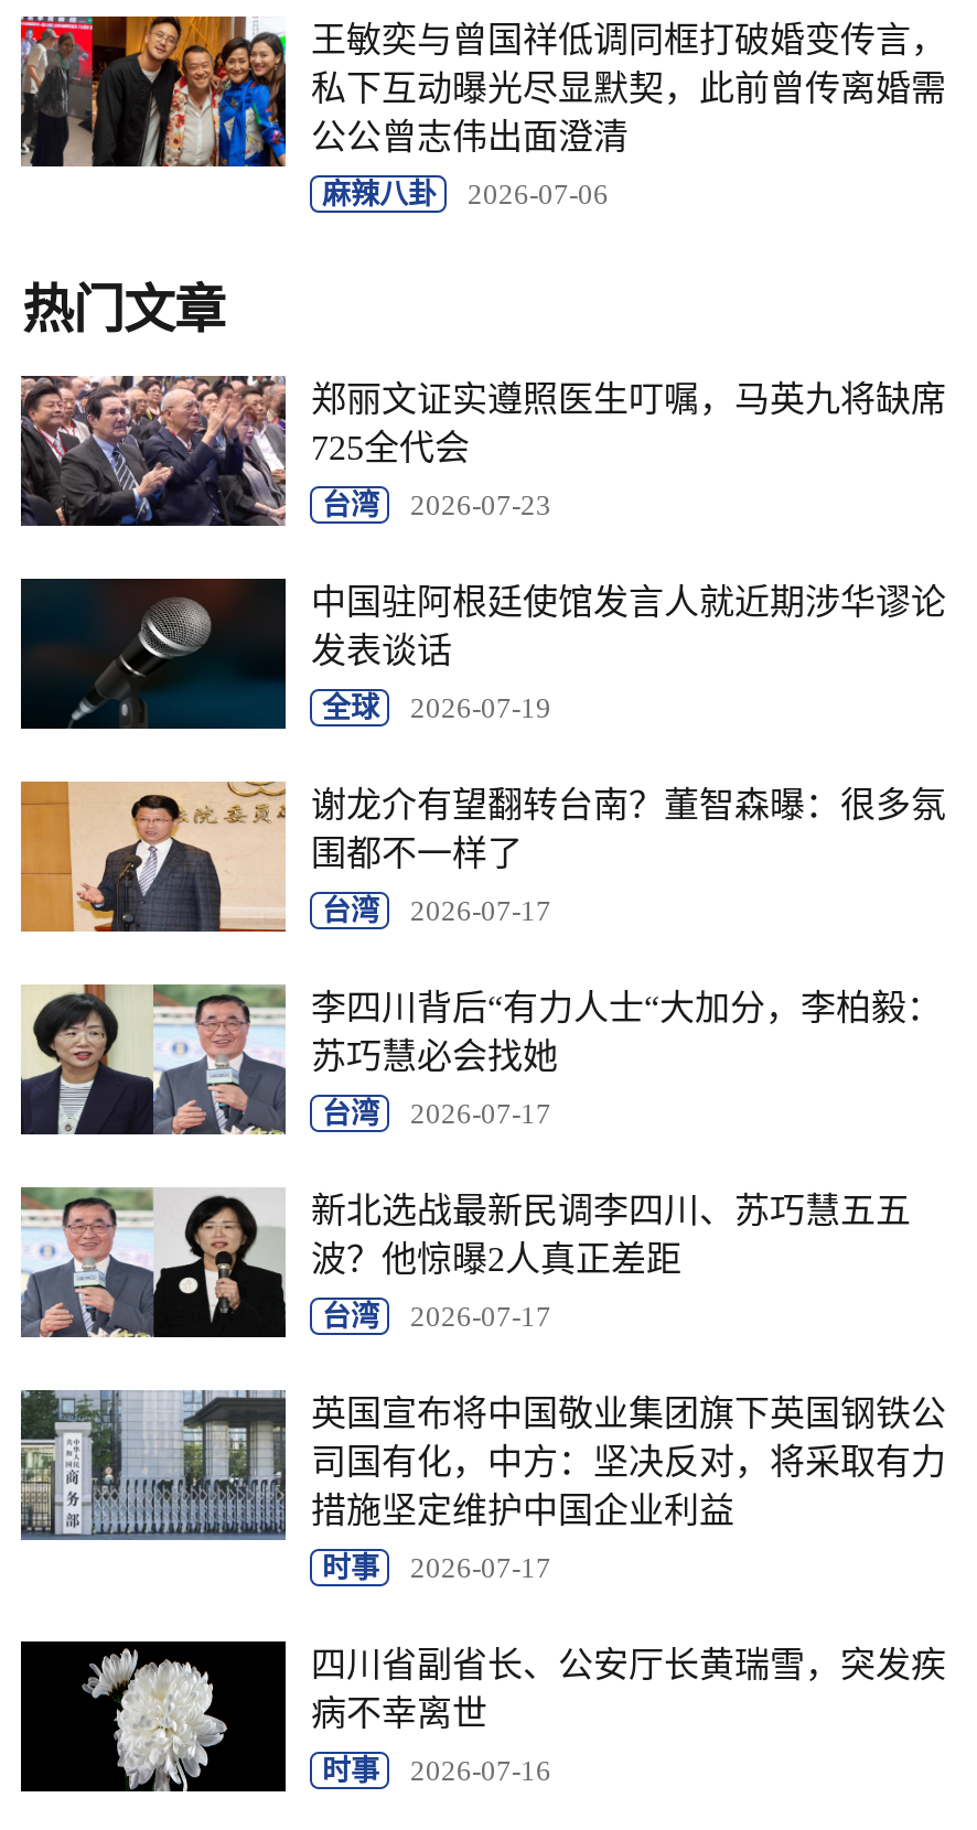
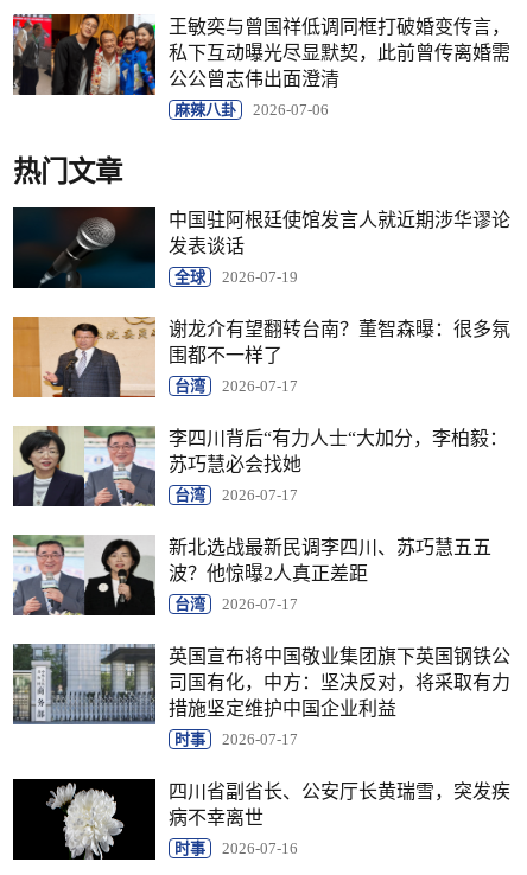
- [image]
- 郑丽文证实遵照医生叮嘱，马英九将缺席
- 725全代会
- 台湾
- 2026-07-23
